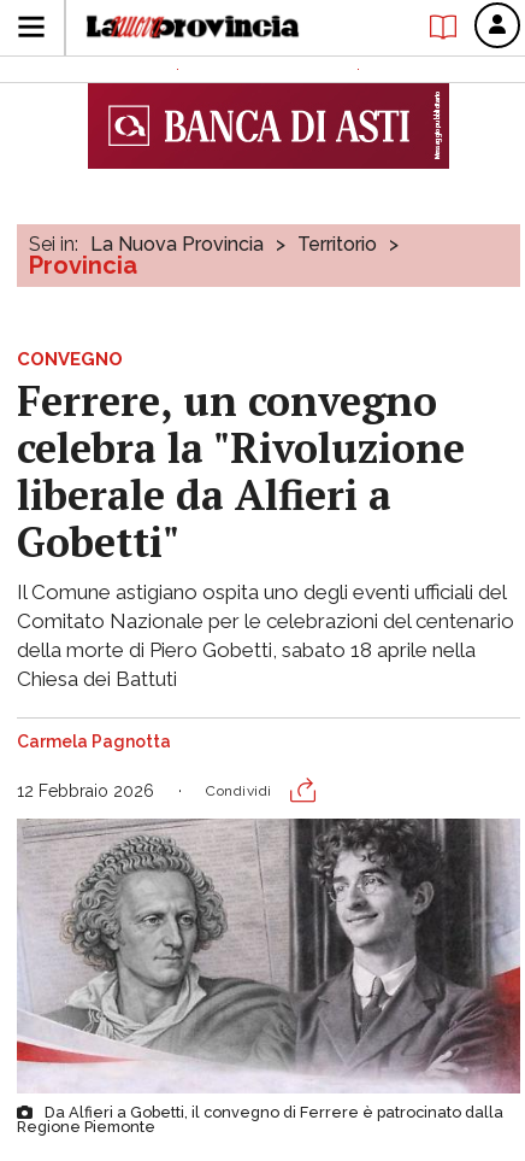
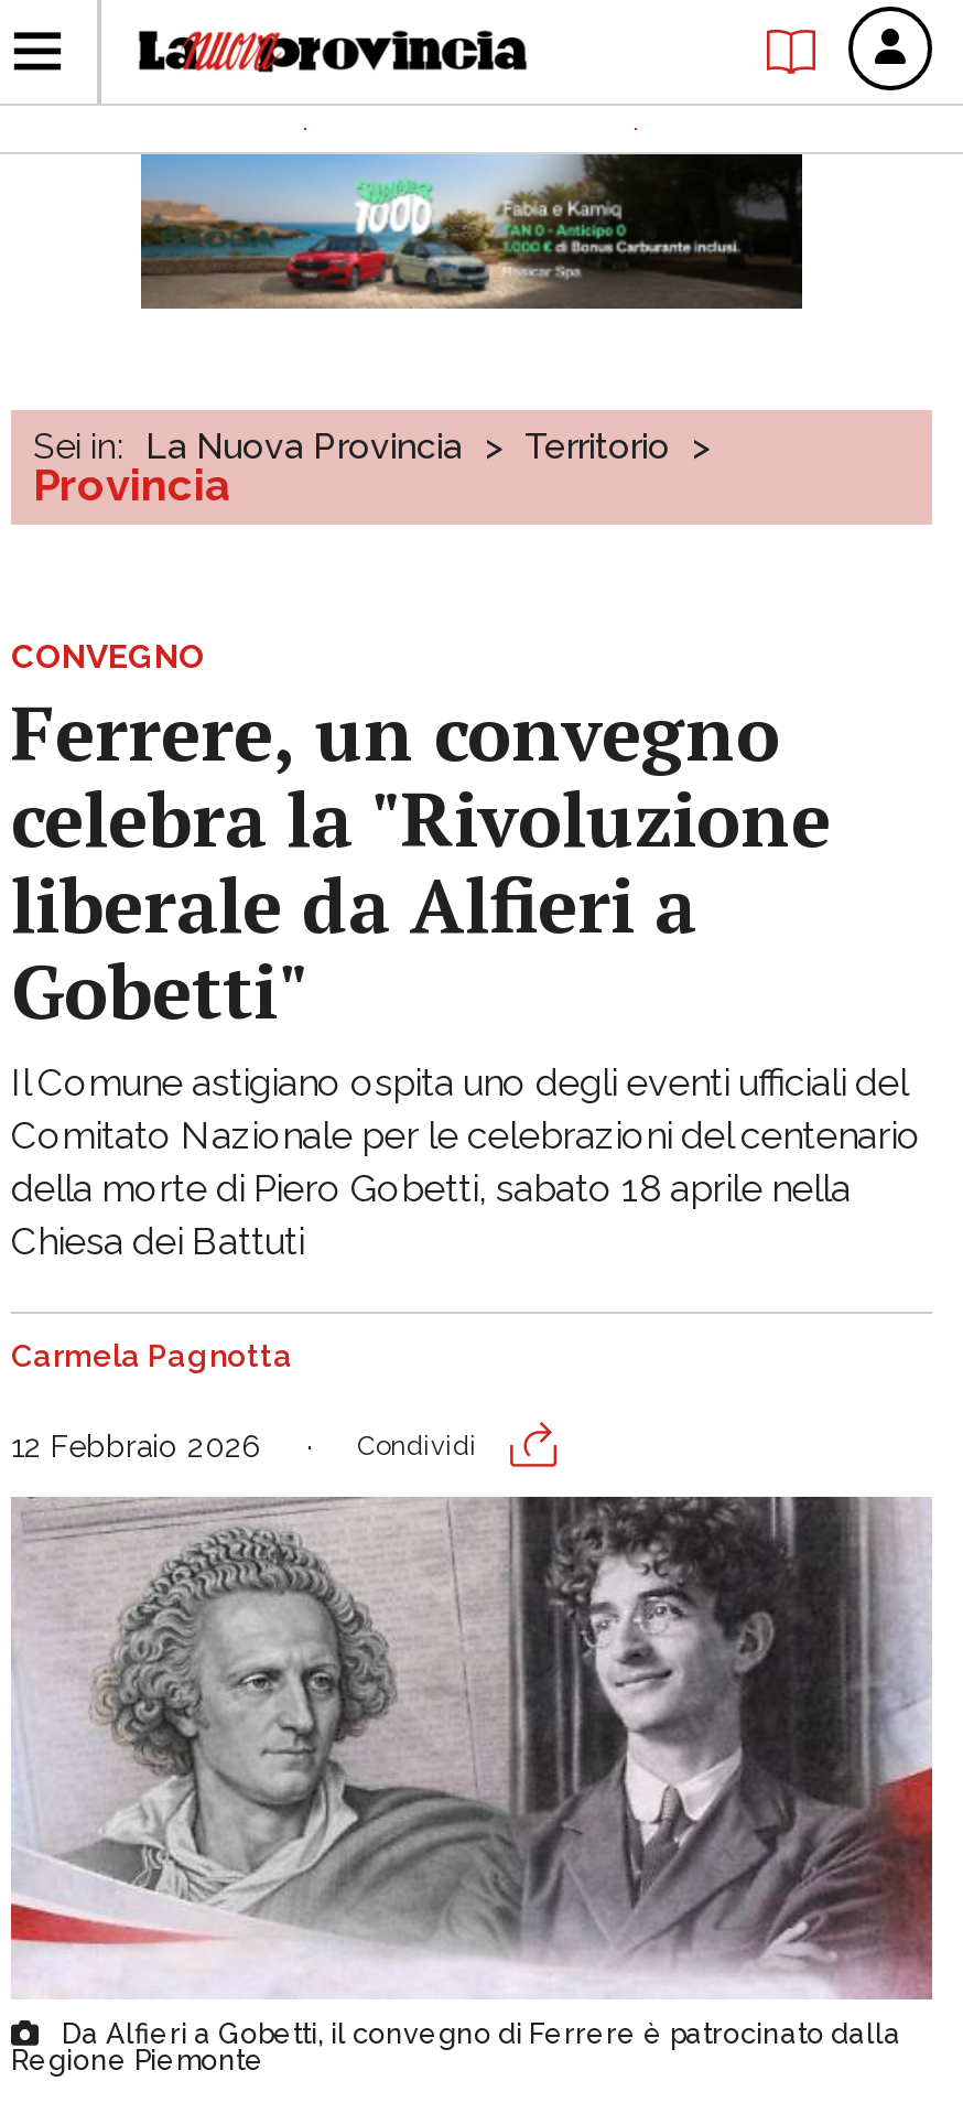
- [image]
+ [image]
